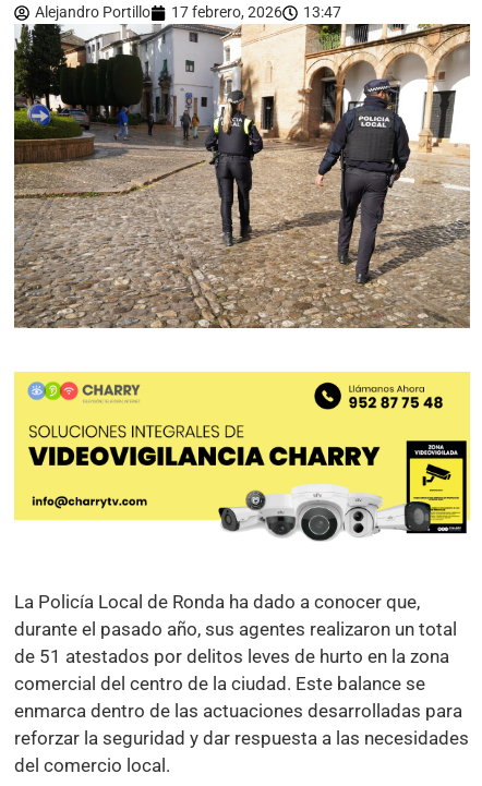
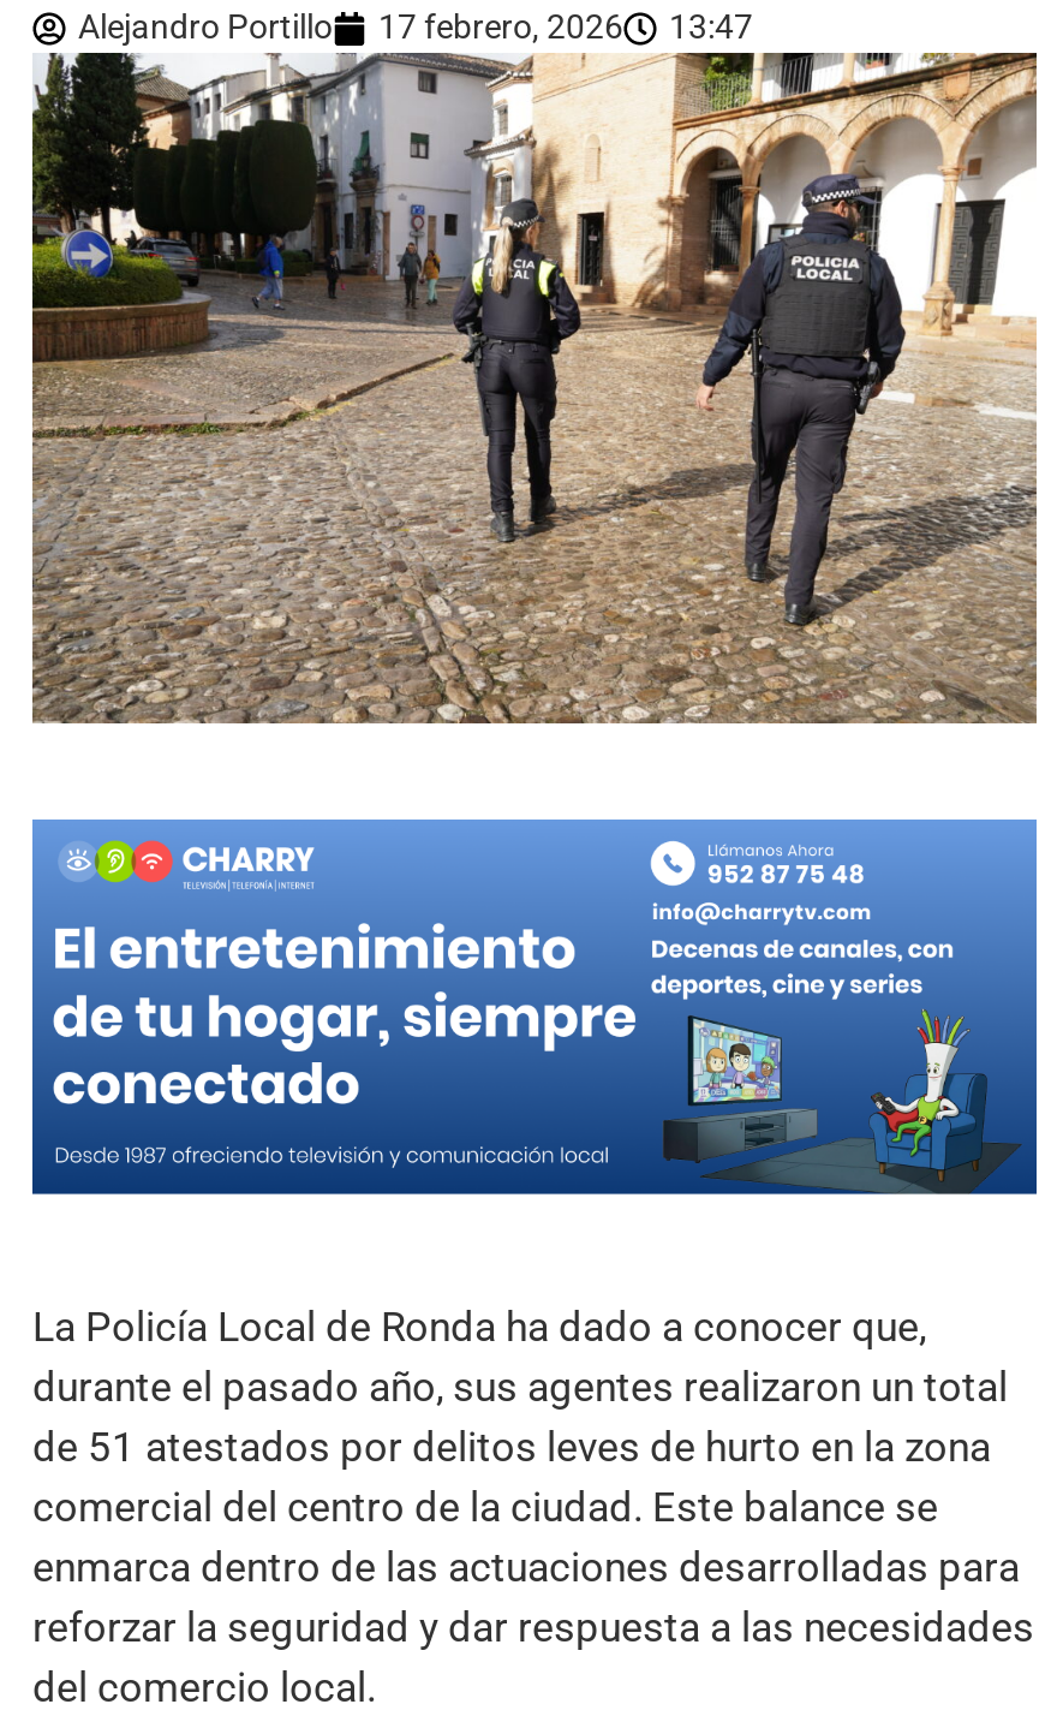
- [image]
+ [image]
